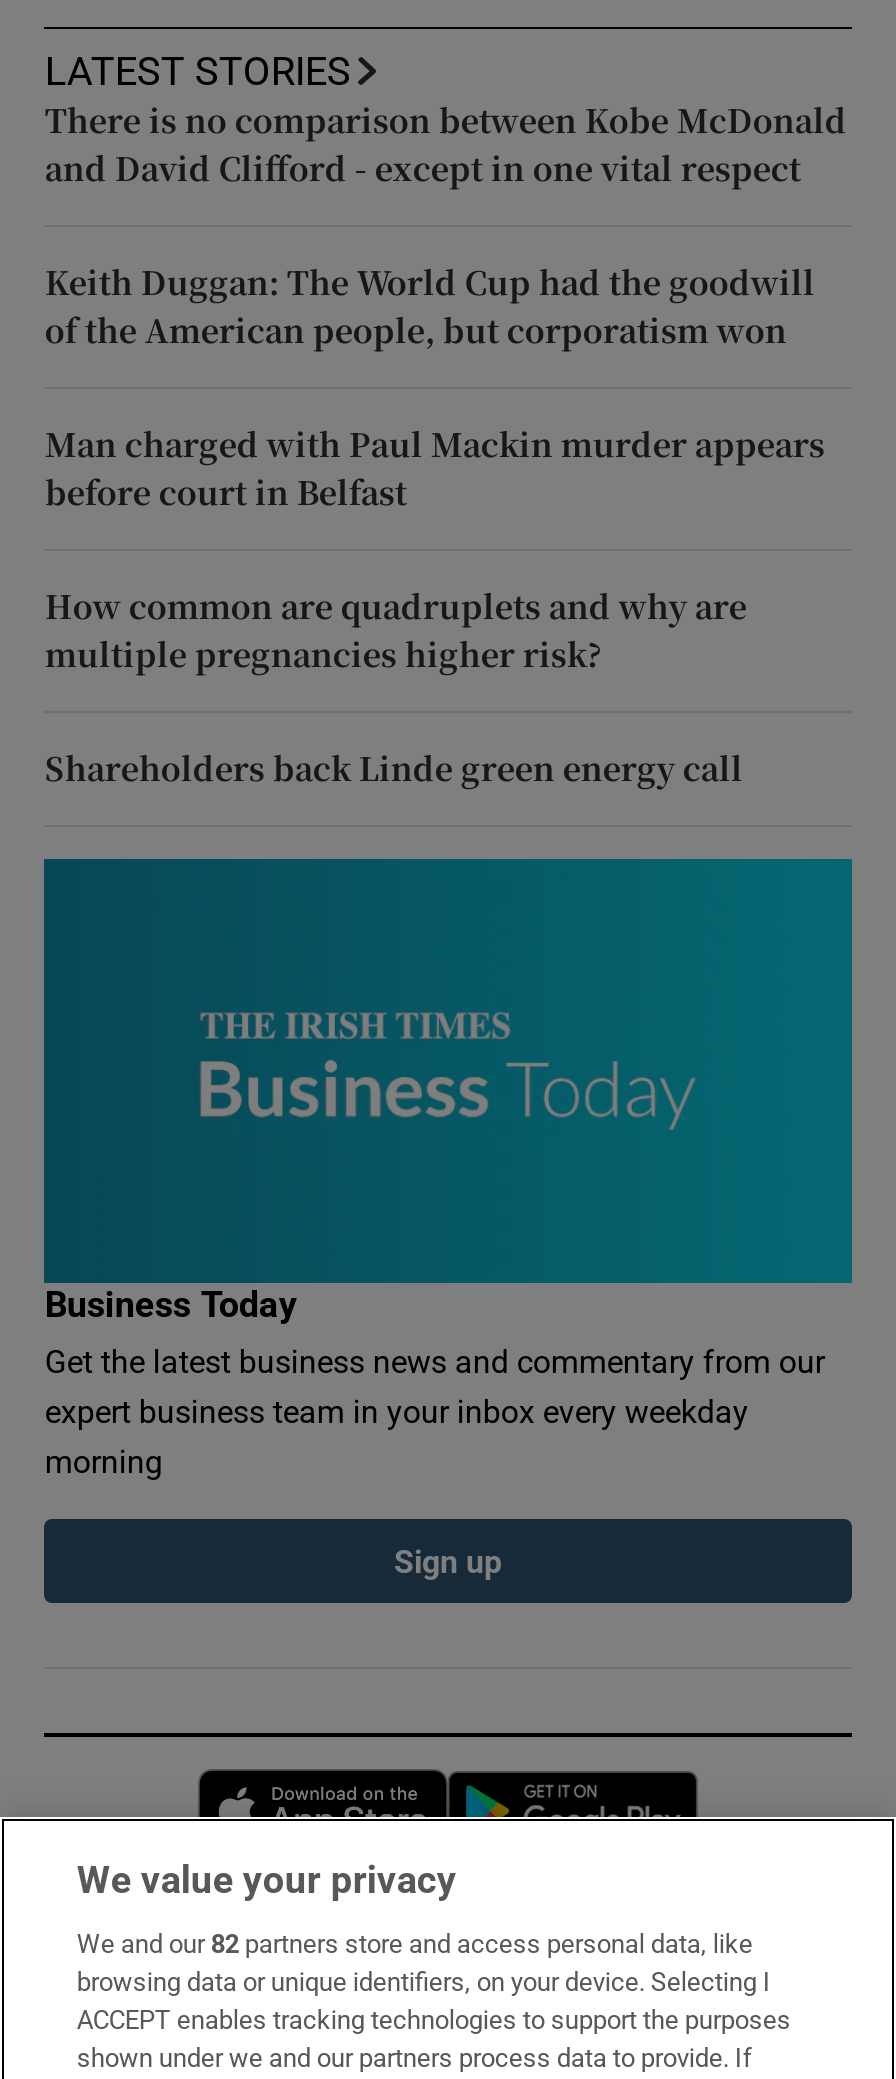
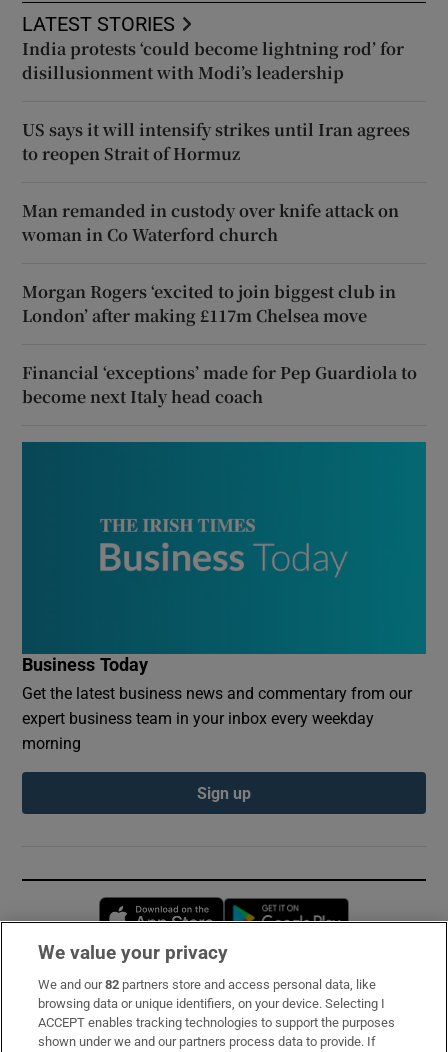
- There is no comparison between Kobe McDonald
- and David Clifford - except in one vital respect
+ India protests ‘could become lightning rod’ for
+ disillusionment with Modi’s leadership

- Keith Duggan: The World Cup had the goodwill
- of the American people, but corporatism won
+ US says it will intensify strikes until Iran agrees
+ to reopen Strait of Hormuz

- Man charged with Paul Mackin murder appears
- before court in Belfast
+ Man remanded in custody over knife attack on
+ woman in Co Waterford church

- How common are quadruplets and why are
- multiple pregnancies higher risk?
+ Morgan Rogers ‘excited to join biggest club in
+ London’ after making £117m Chelsea move

- Shareholders back Linde green energy call
+ Financial ‘exceptions’ made for Pep Guardiola to
+ become next Italy head coach
